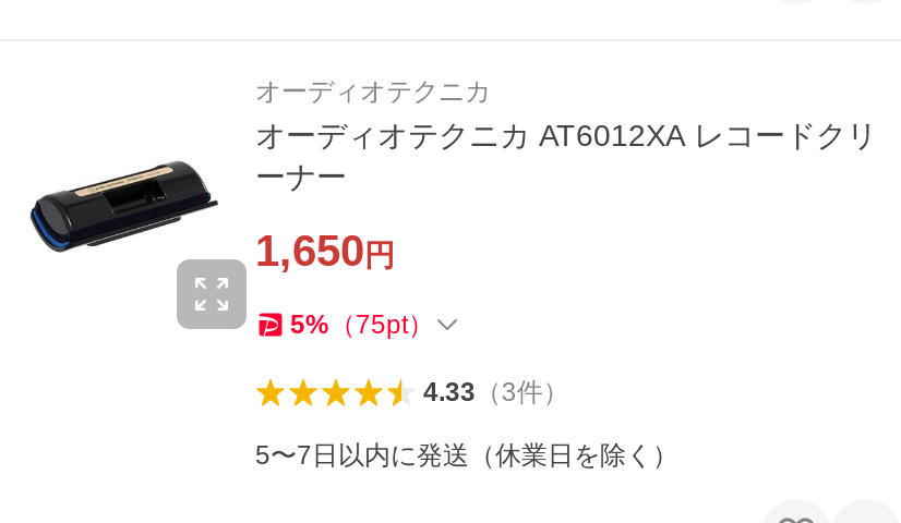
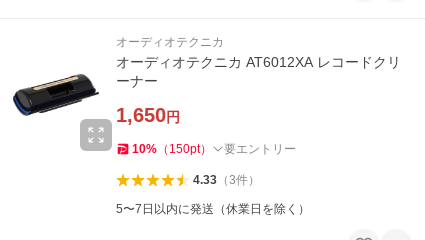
- 5%（75pt）
+ 10%（150pt）
+ 要エントリー
